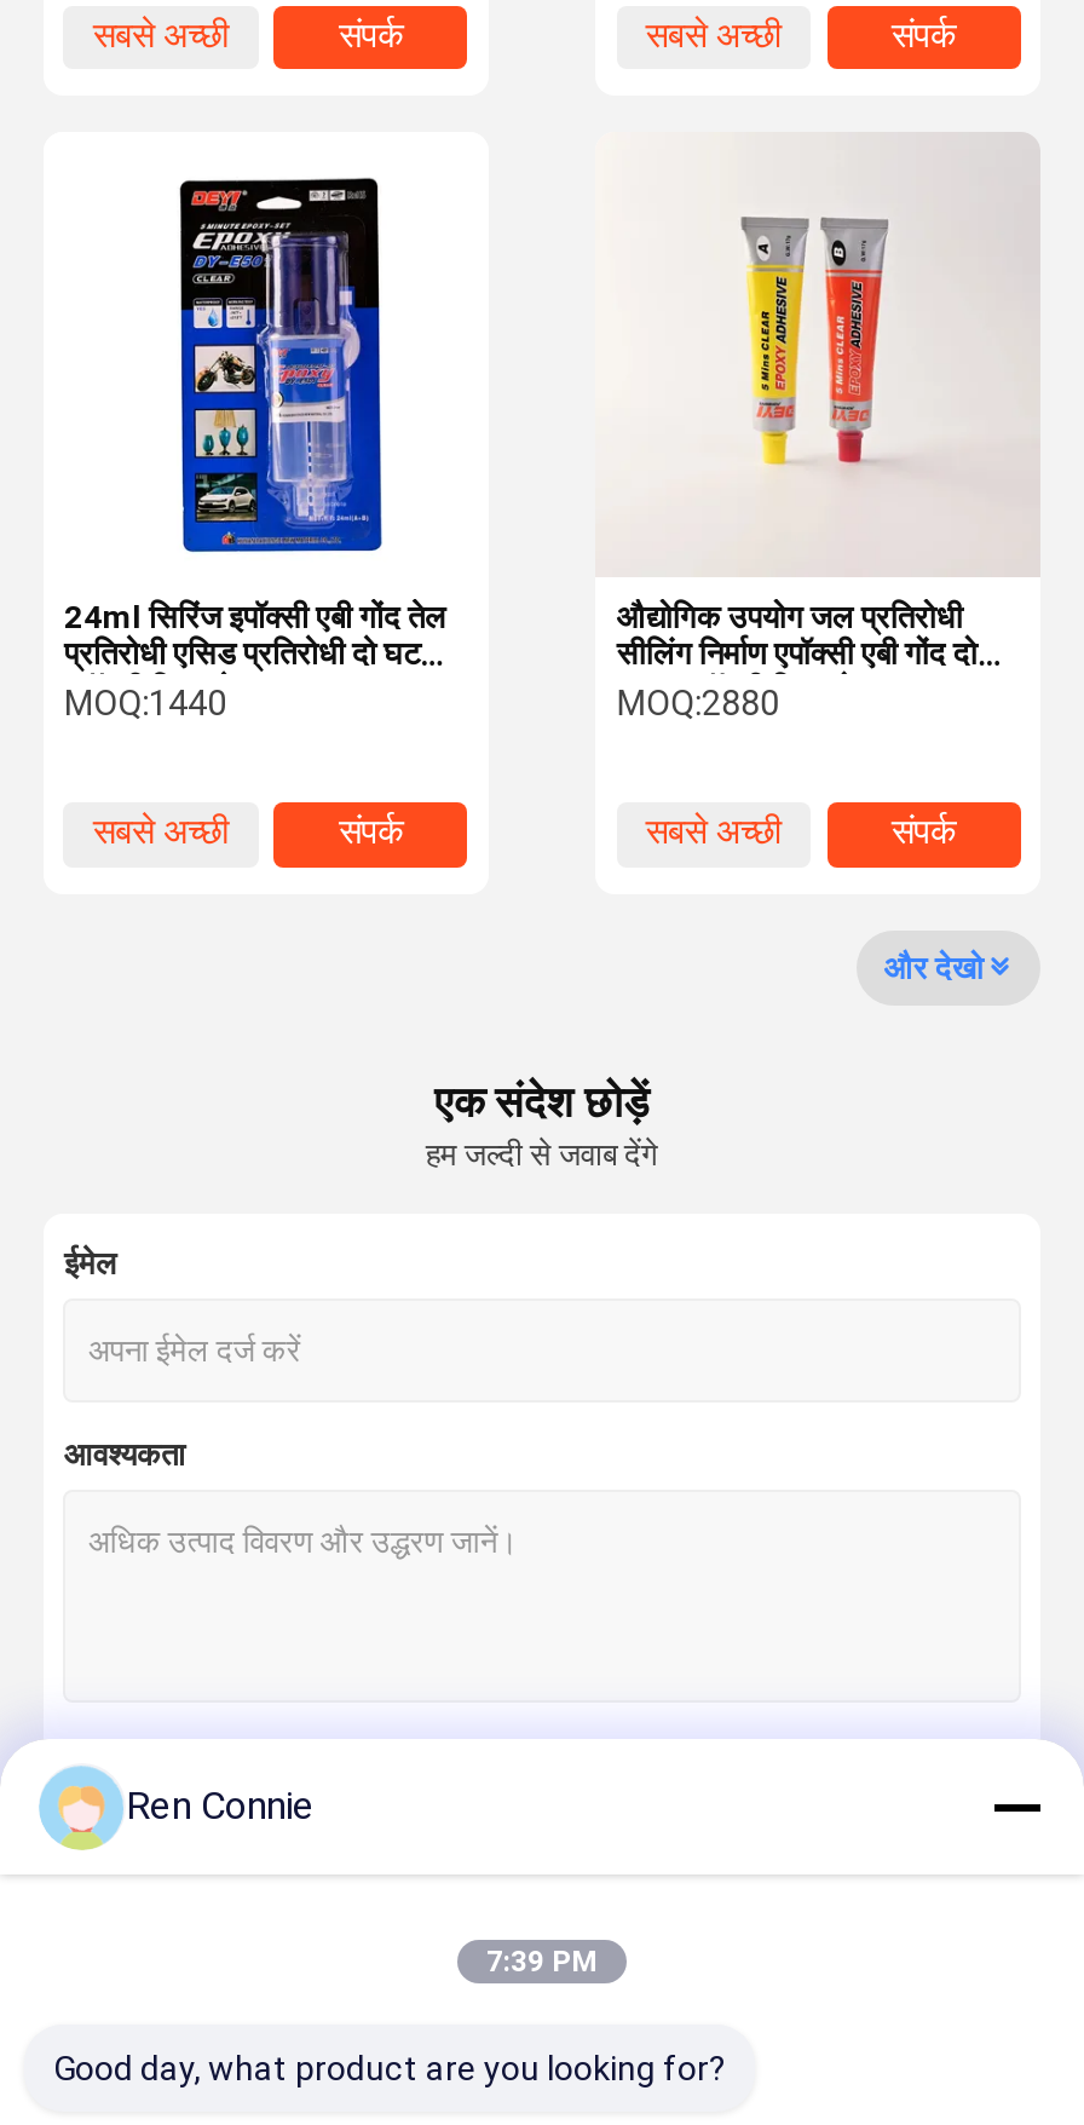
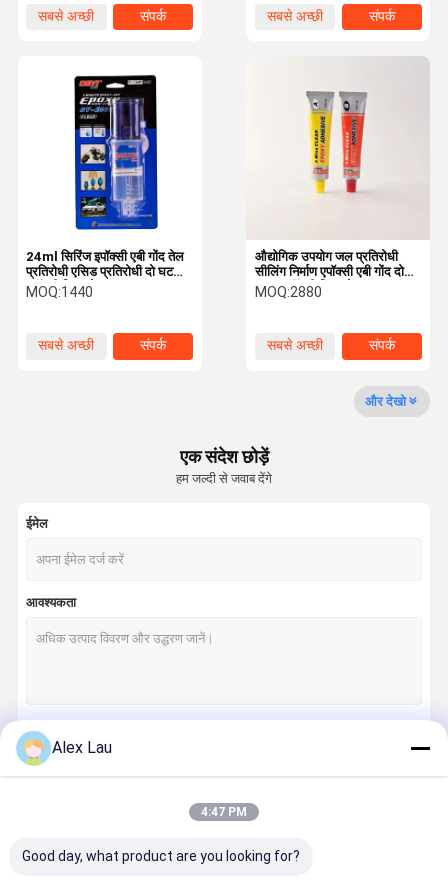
- Ren Connie
+ Alex Lau

- 7:39 PM
+ 4:47 PM
